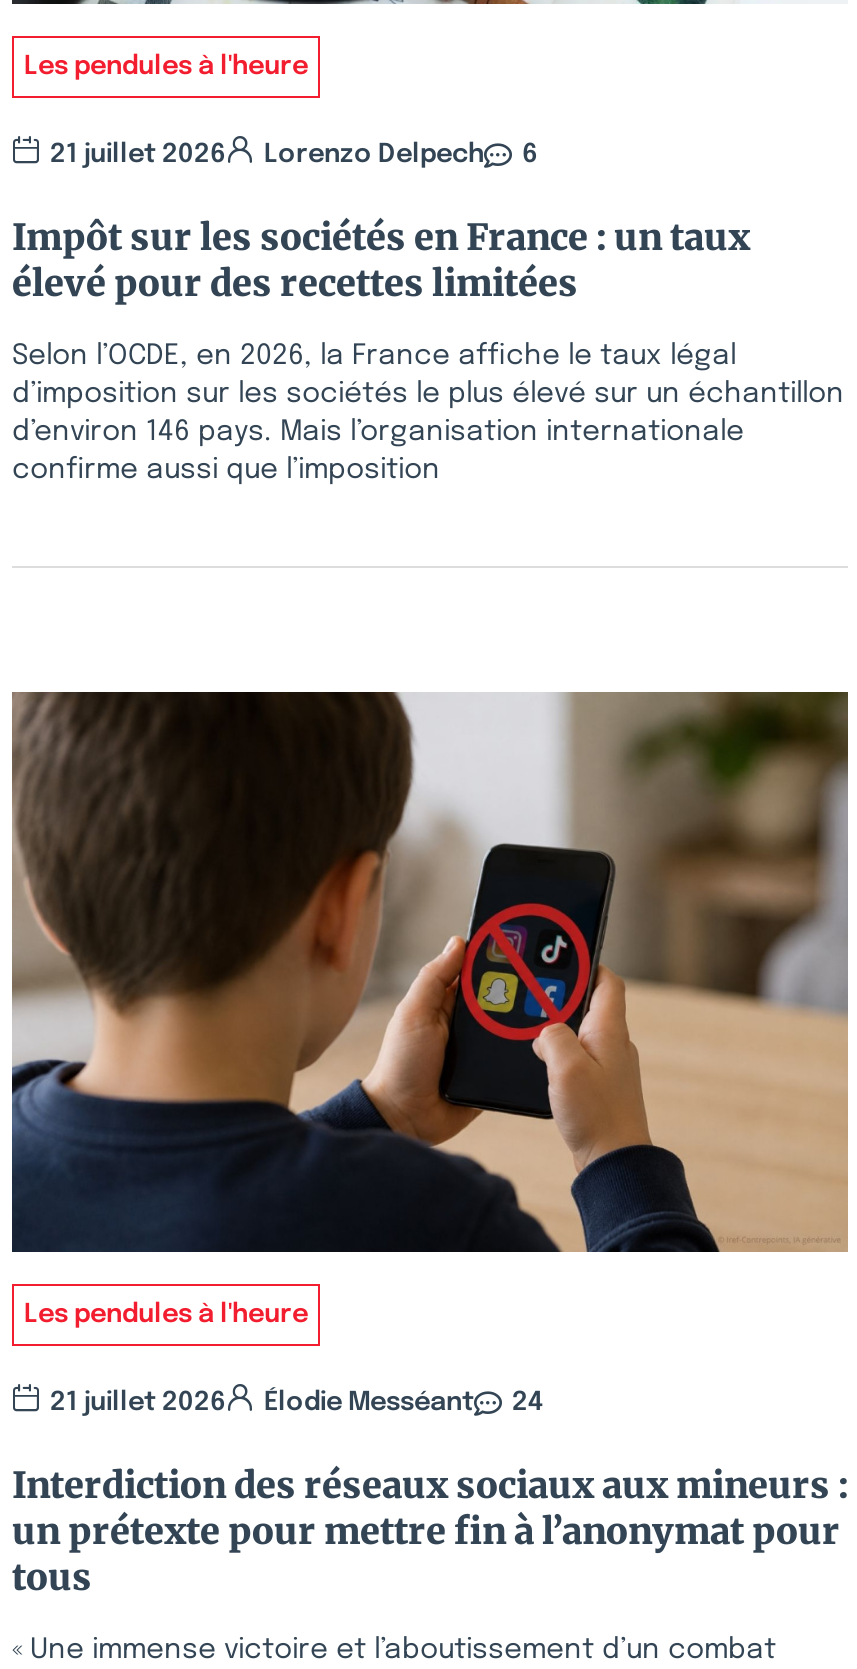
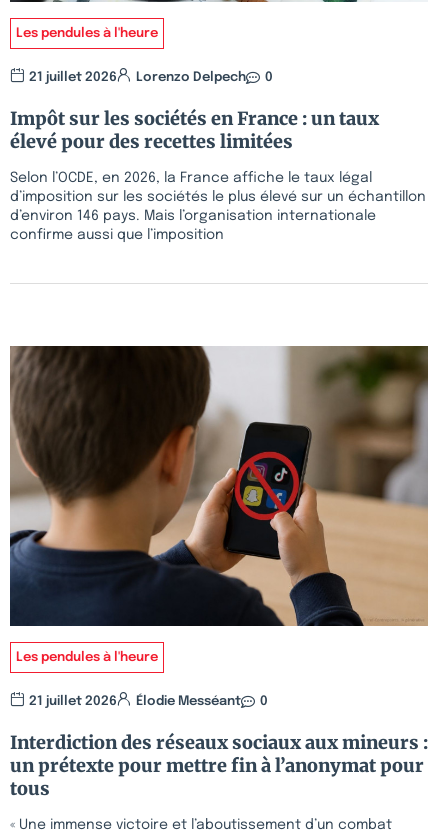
- 21 juillet 2026 Lorenzo Delpech 6
+ 21 juillet 2026 Lorenzo Delpech 0

- 21 juillet 2026 Élodie Messéant 24
+ 21 juillet 2026 Élodie Messéant 0
